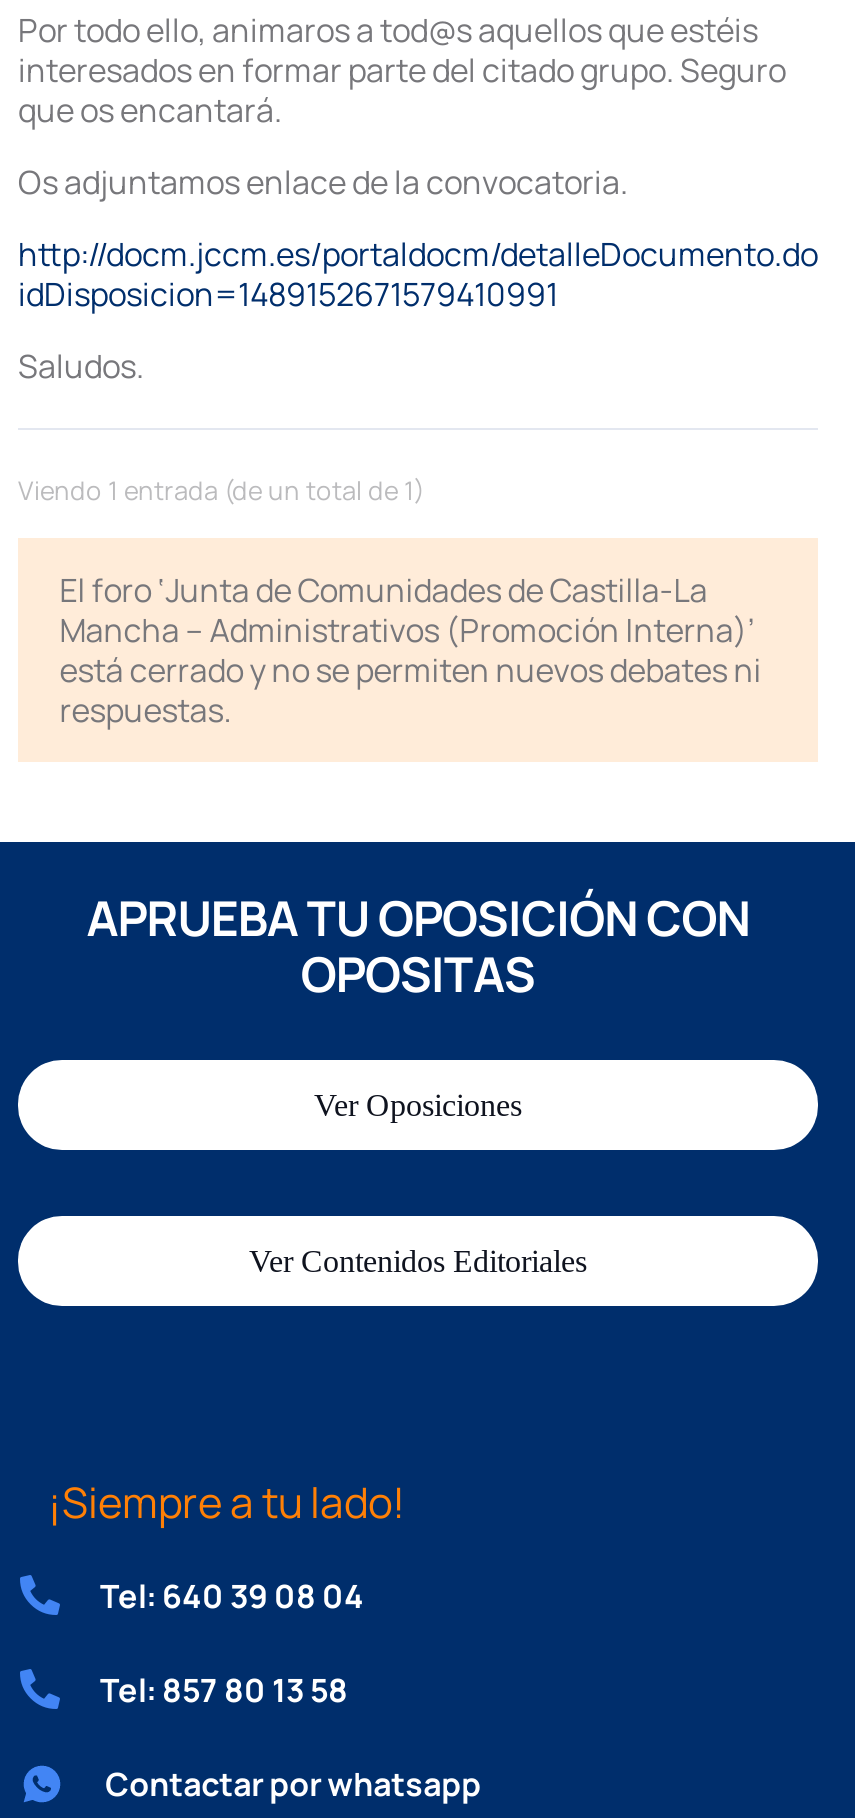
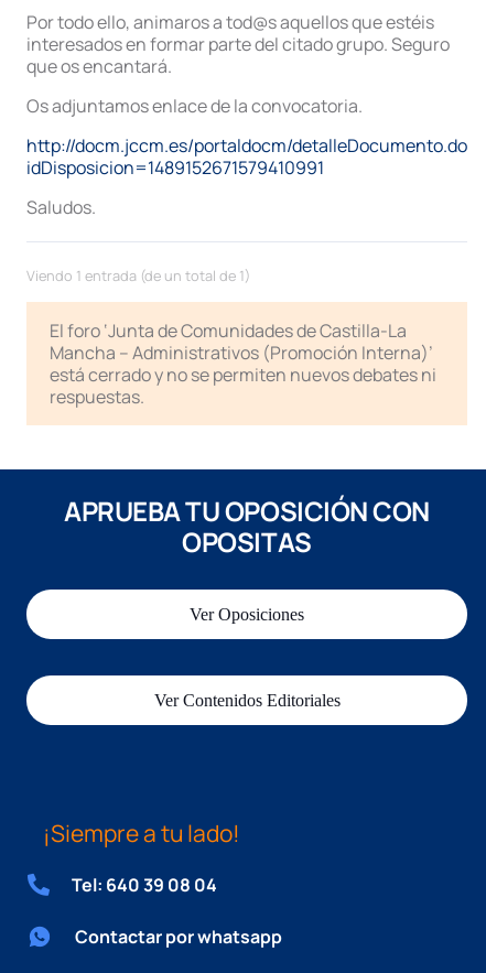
- Tel: 857 80 13 58
